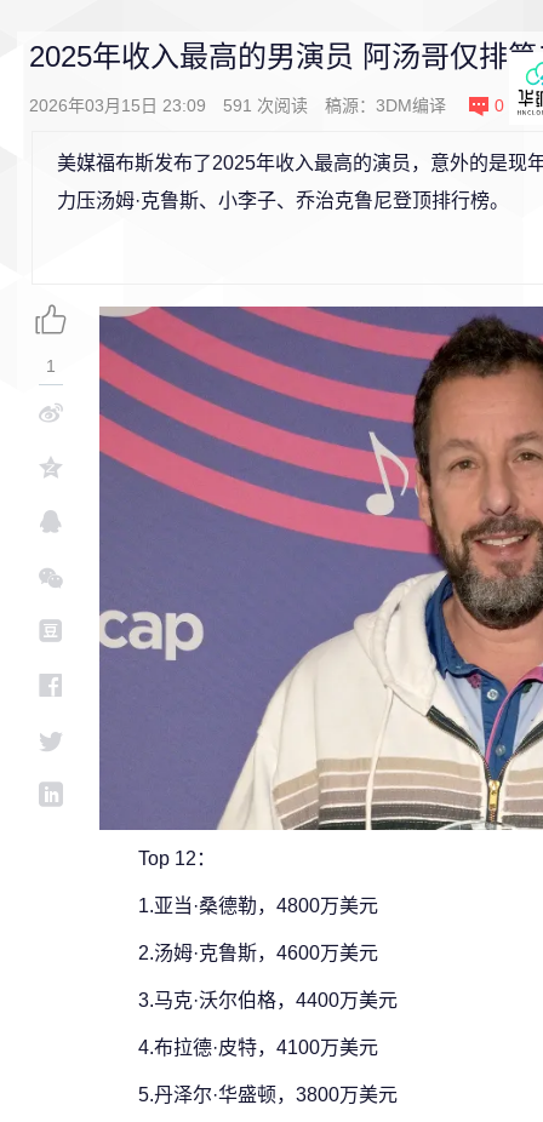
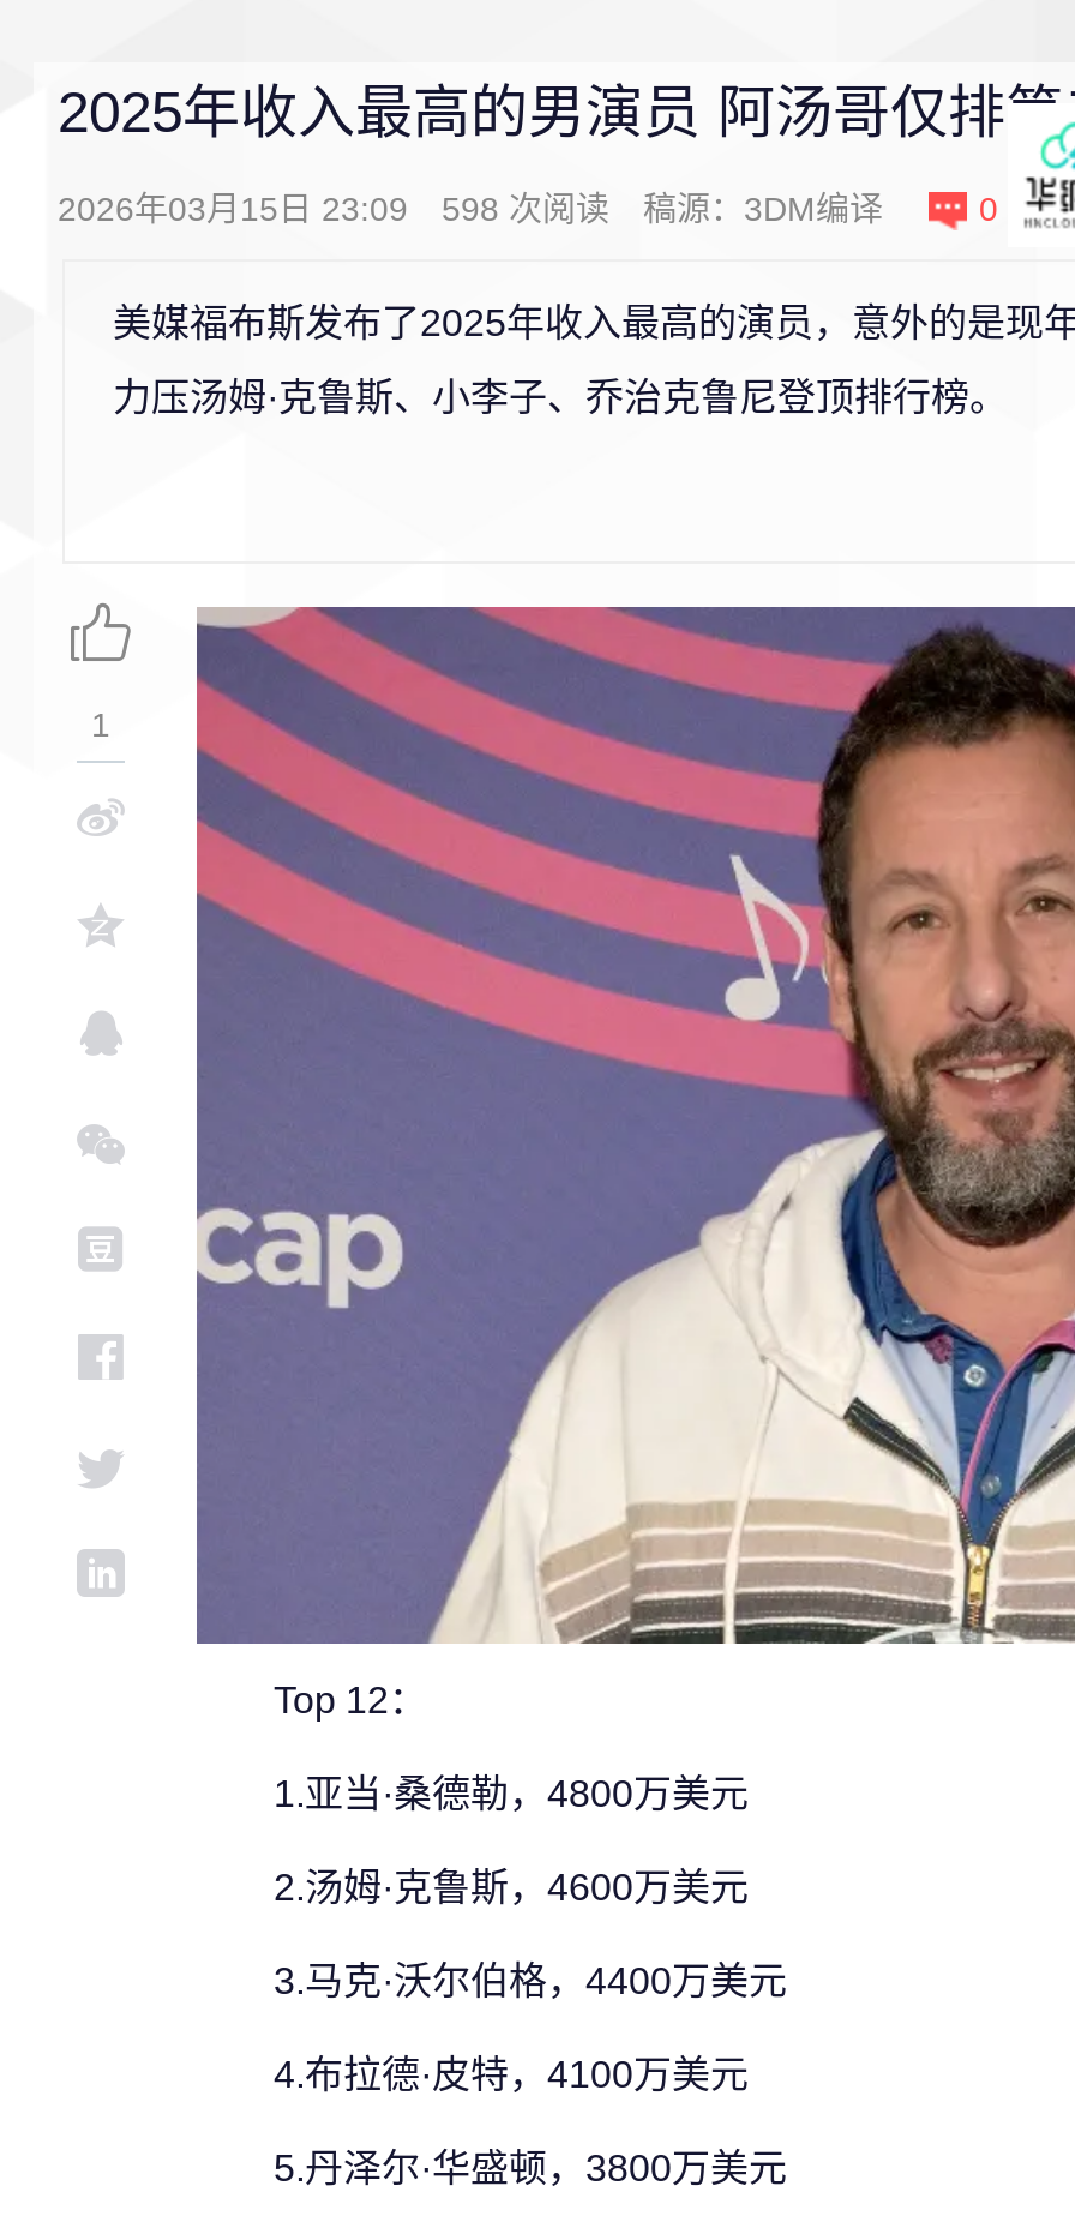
- 2026年03月15日 23:09 591次阅读 稿源：3DM编译
+ 2026年03月15日 23:09 598次阅读 稿源：3DM编译
